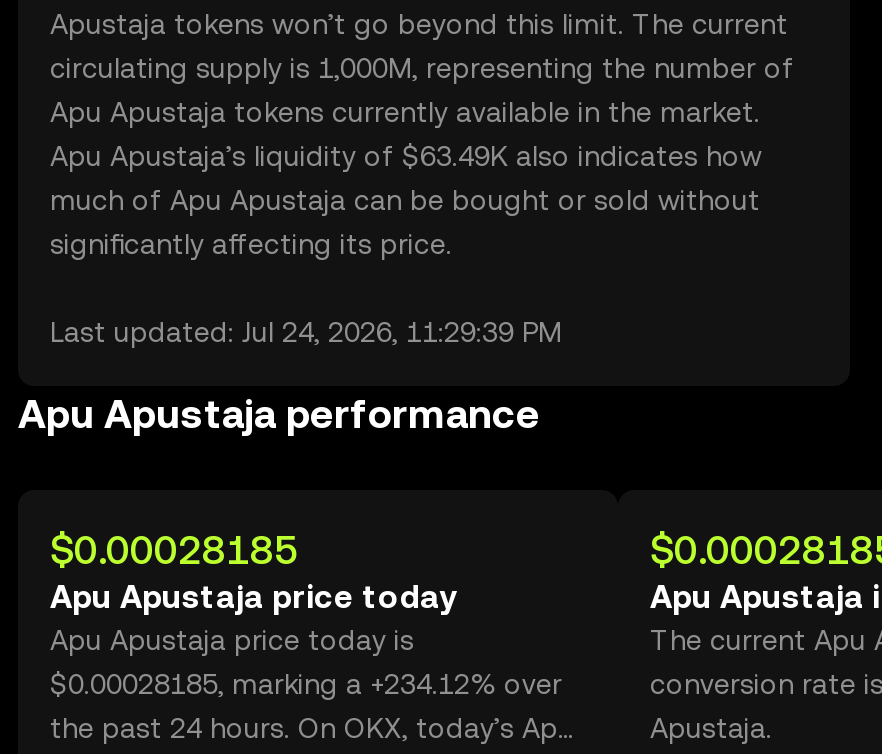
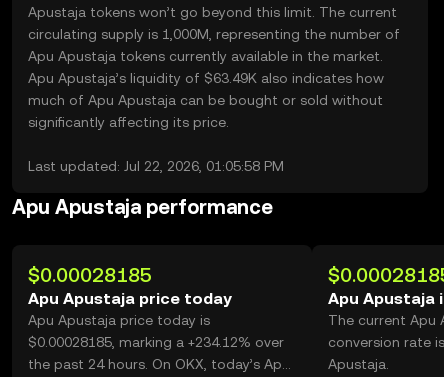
- Last updated: Jul 24, 2026, 11:29:39 PM
+ Last updated: Jul 22, 2026, 01:05:58 PM
